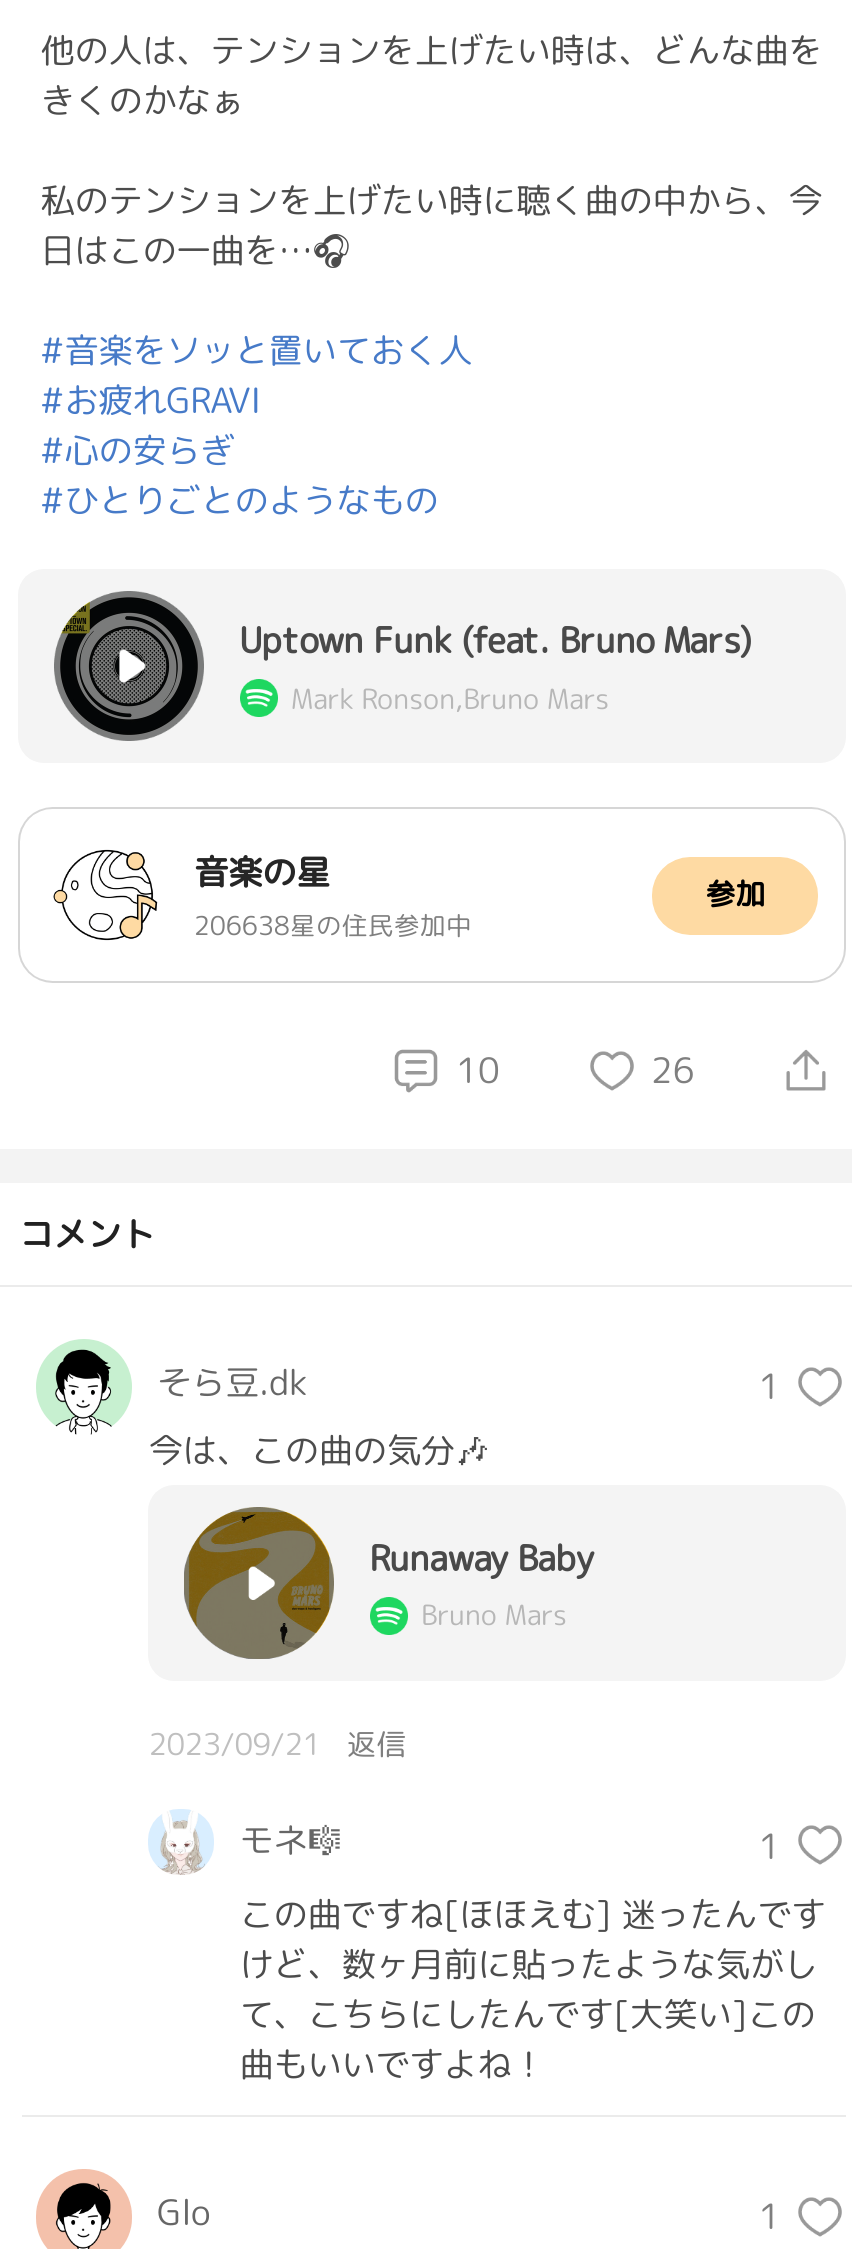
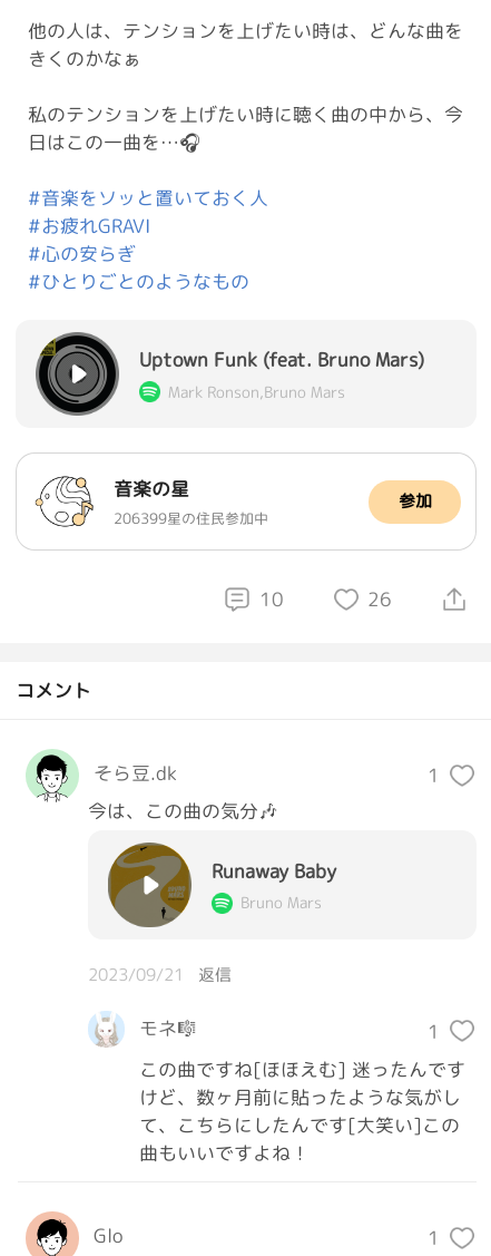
- 206638星の住民参加中
+ 206399星の住民参加中
